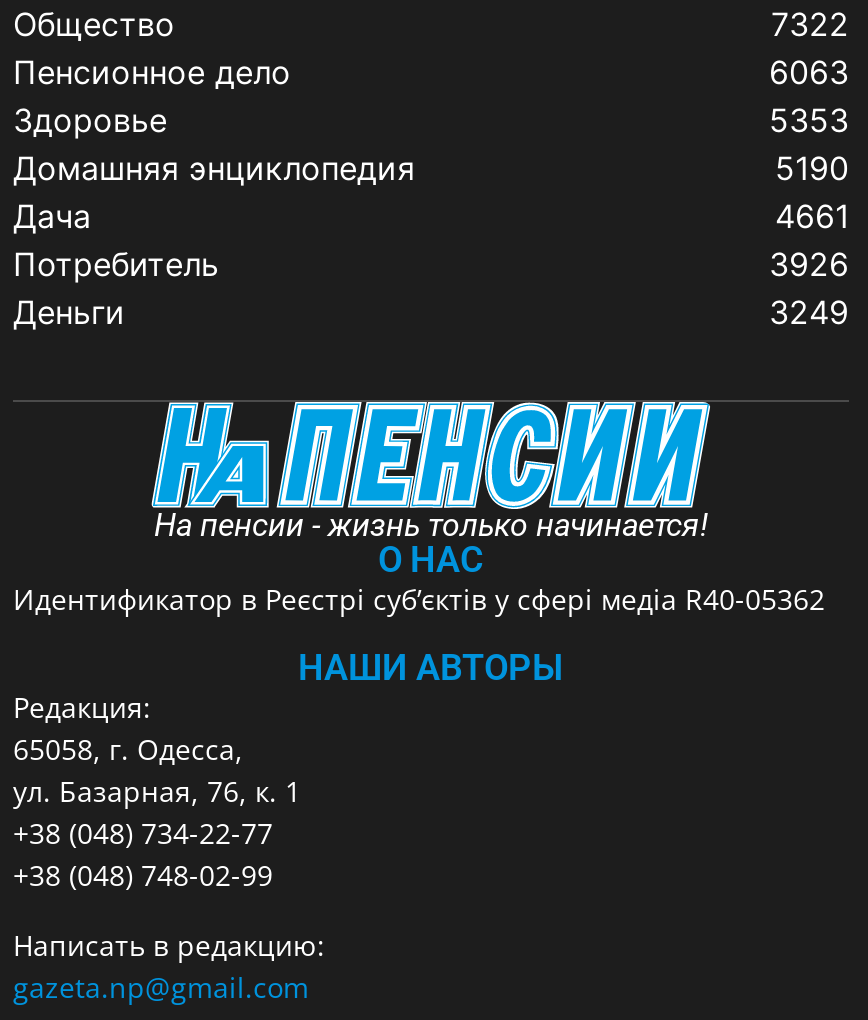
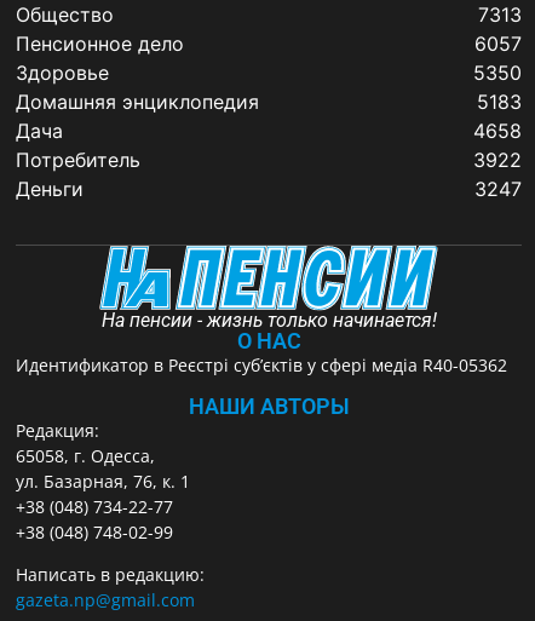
- 7322
+ 7313

- 6063
+ 6057

- 5353
+ 5350

- 5190
+ 5183

- 4661
+ 4658

- 3926
+ 3922

- 3249
+ 3247
